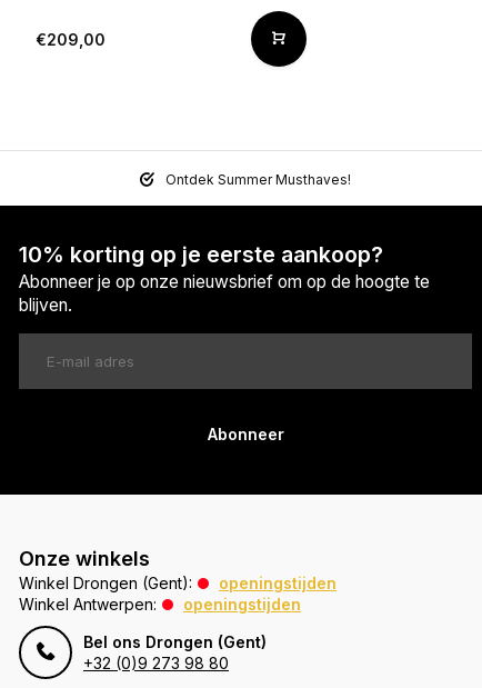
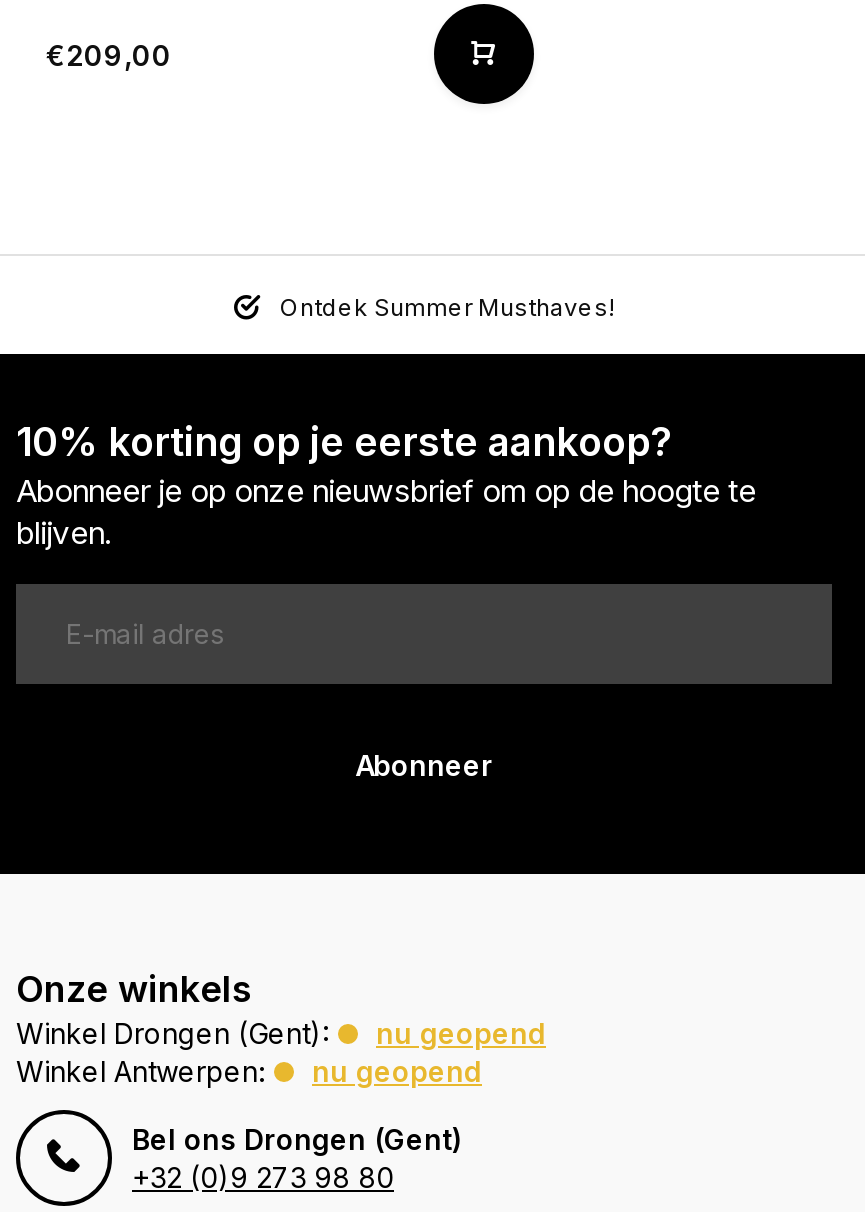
- openingstijden
+ nu geopend

- openingstijden
+ nu geopend
